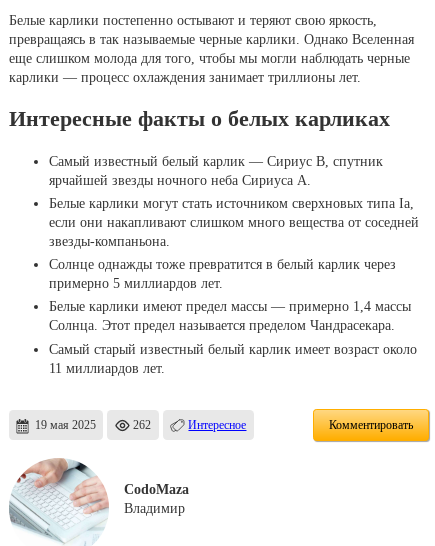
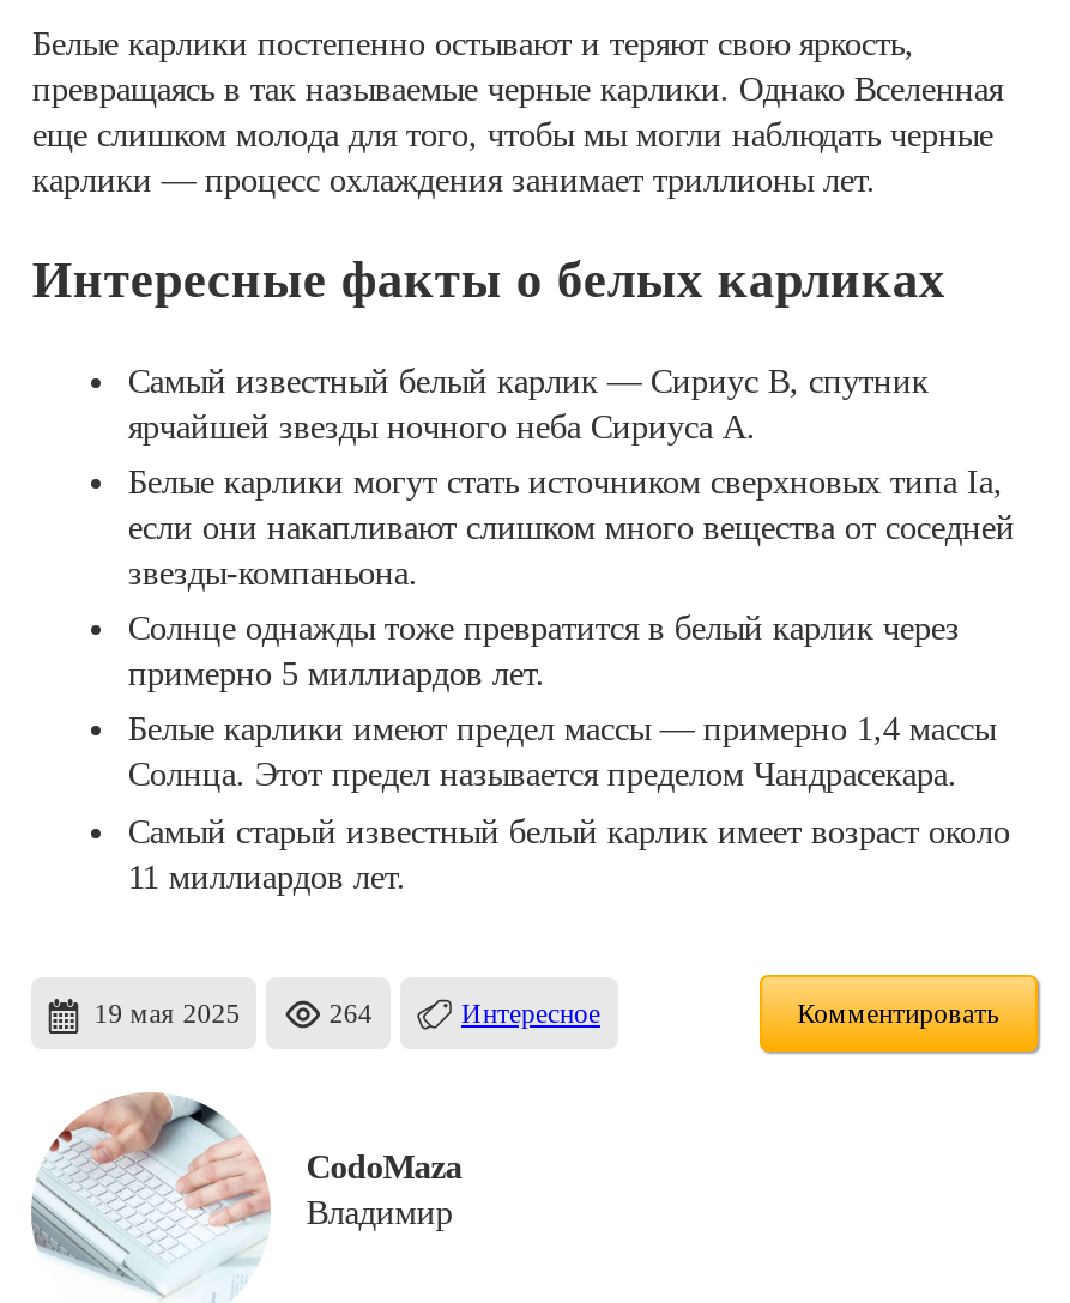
- 262
+ 264
